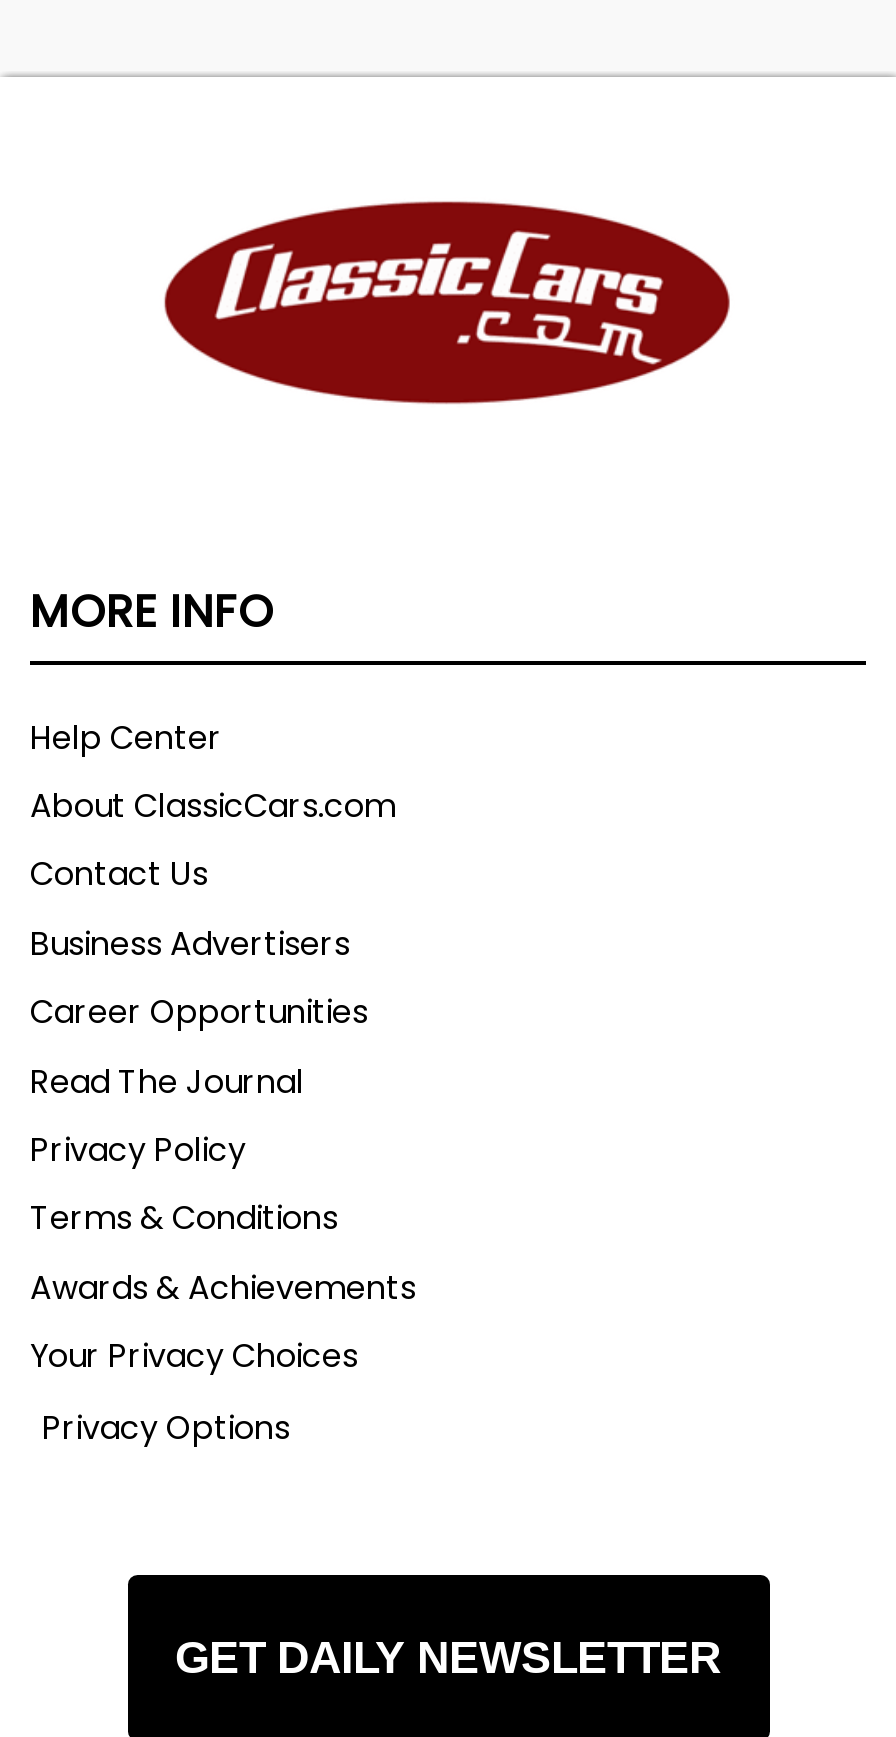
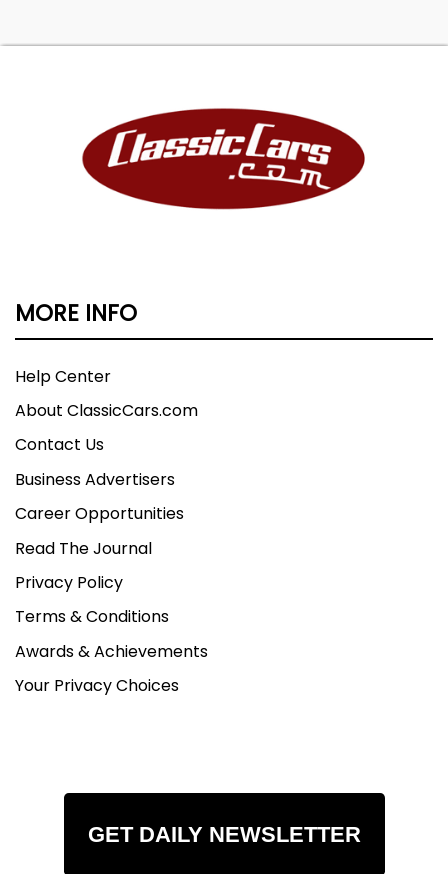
- Privacy Options
